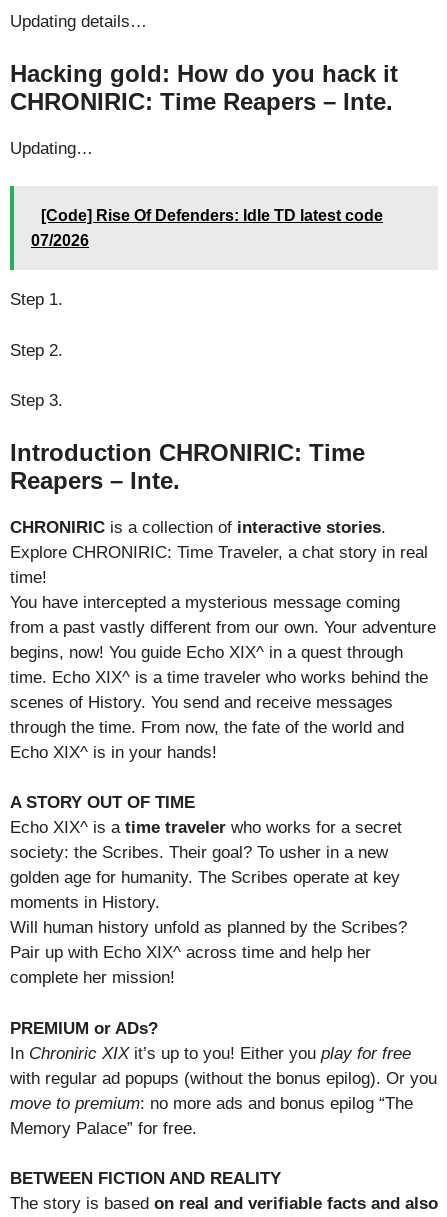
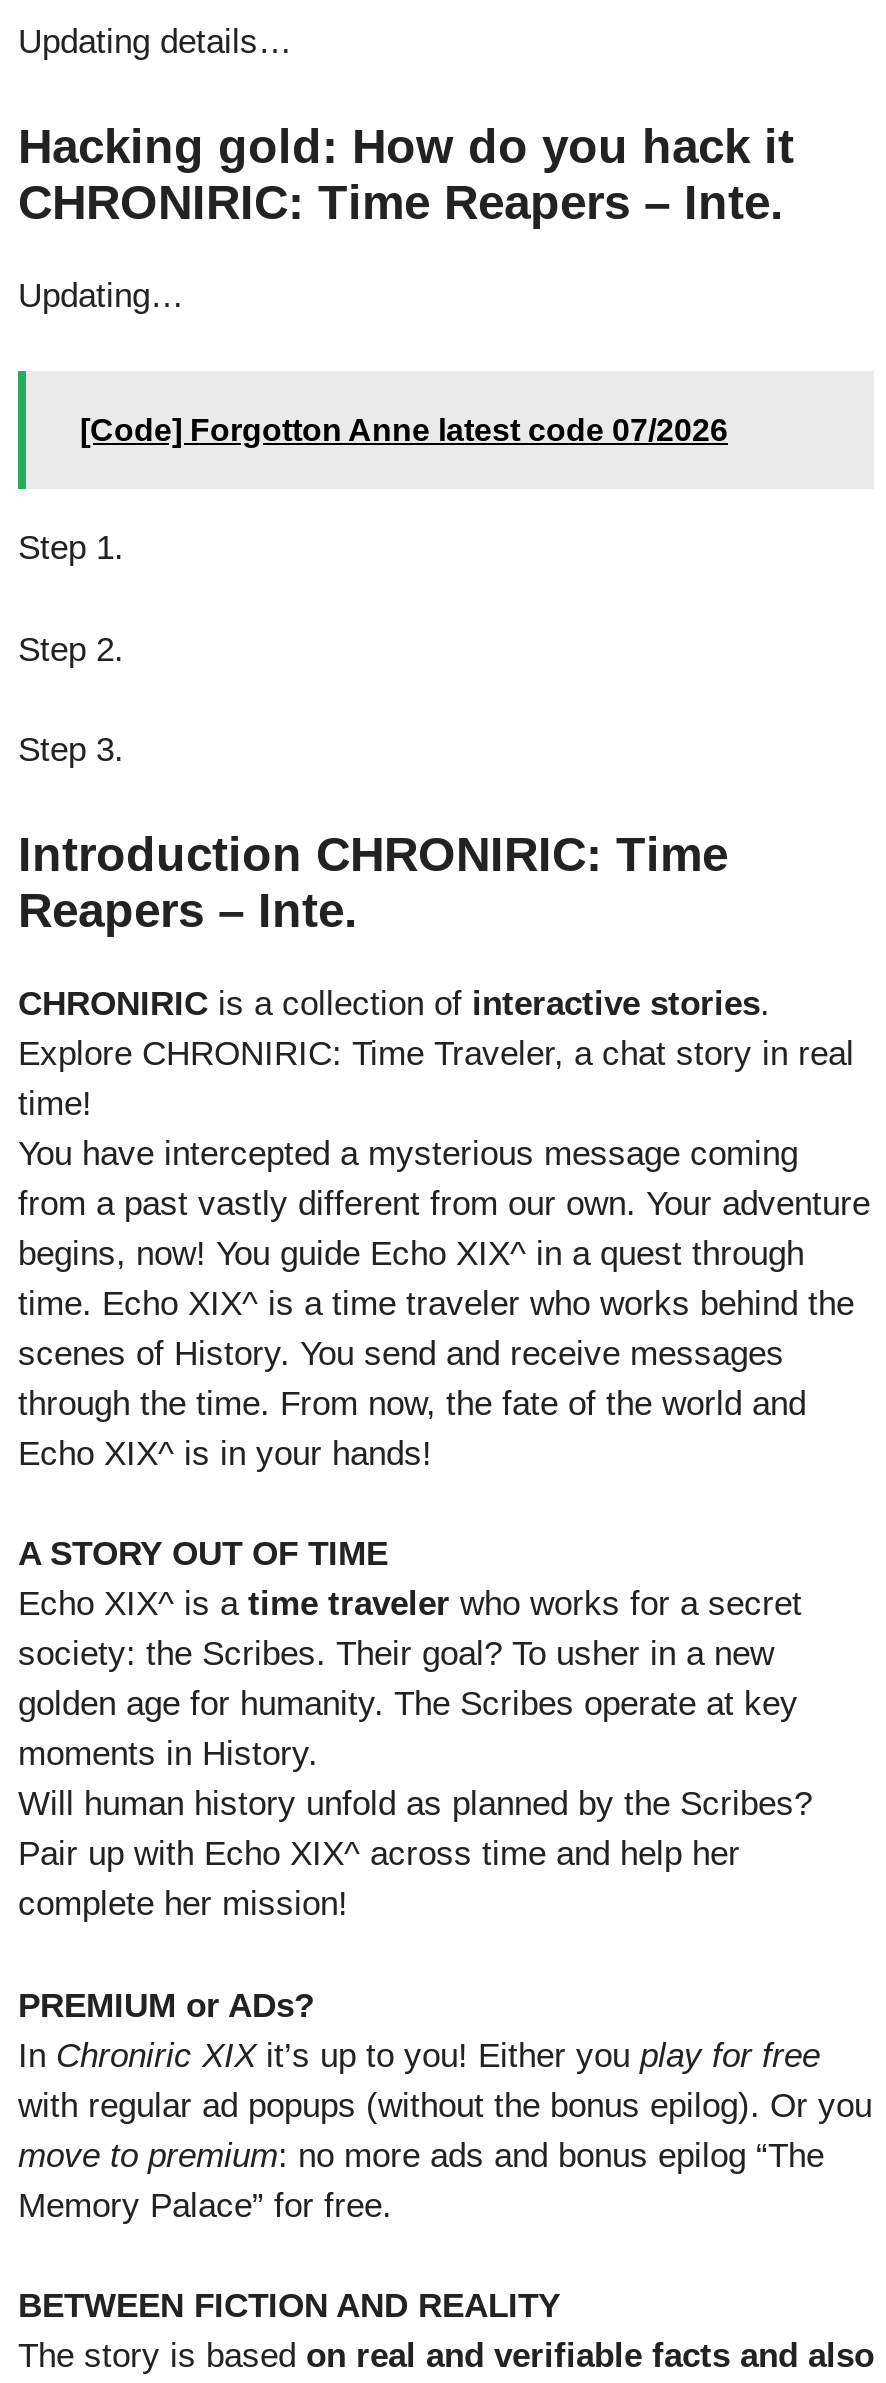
- [Code] Rise Of Defenders: Idle TD latest code
- 07/2026
+ [Code] Forgotton Anne latest code 07/2026
